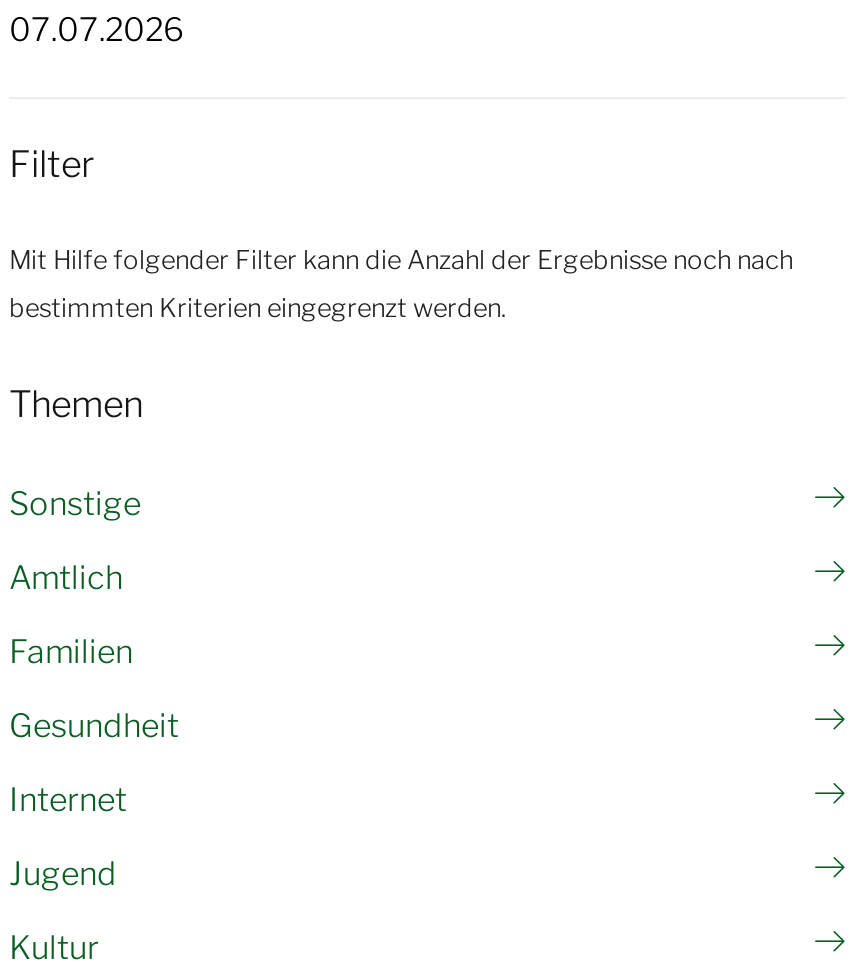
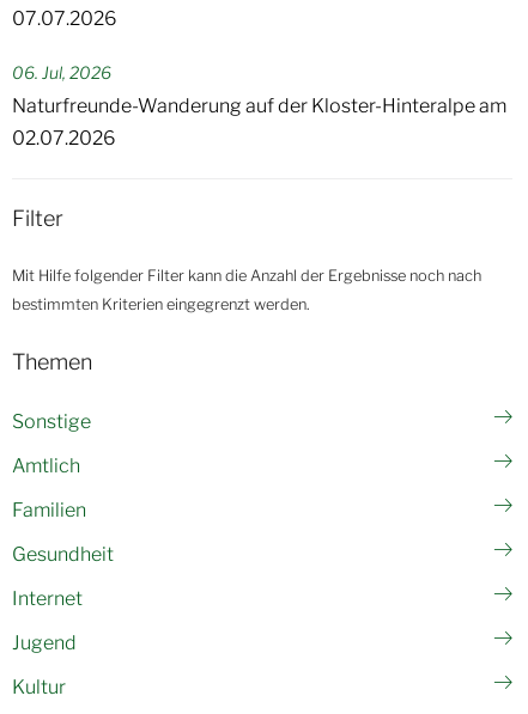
+ 06. Jul, 2026
+ Naturfreunde-Wanderung auf der Kloster-Hinteralpe am
+ 02.07.2026
